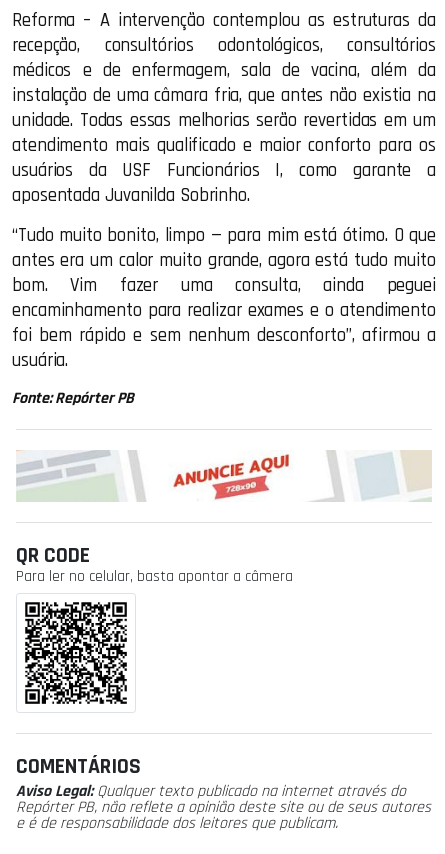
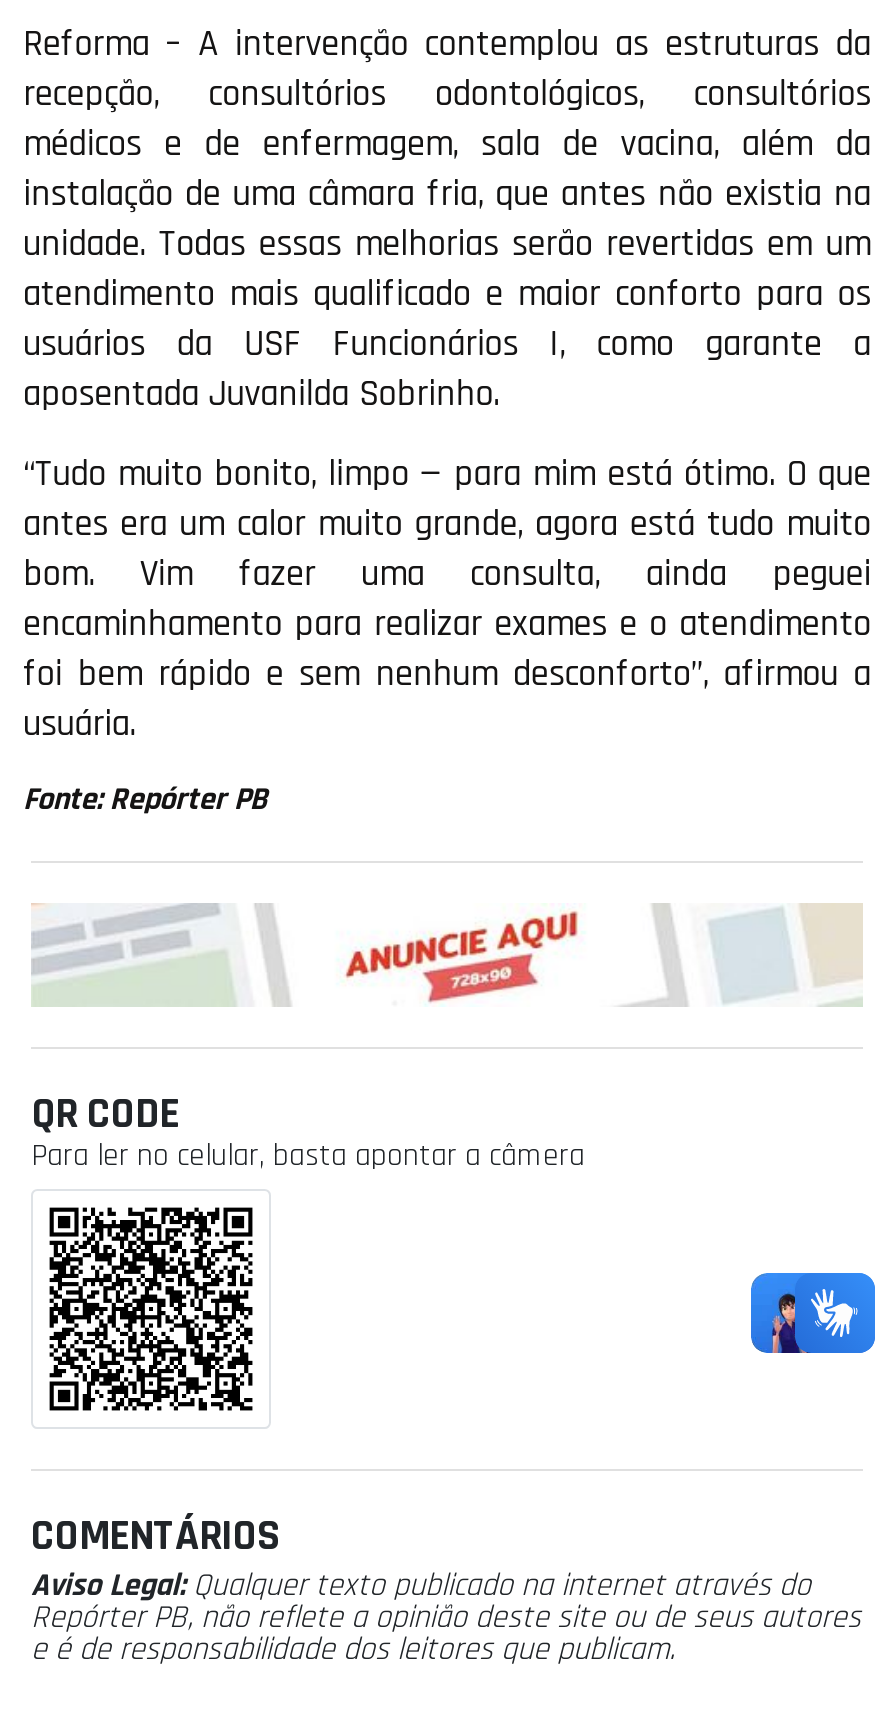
+ [image]
